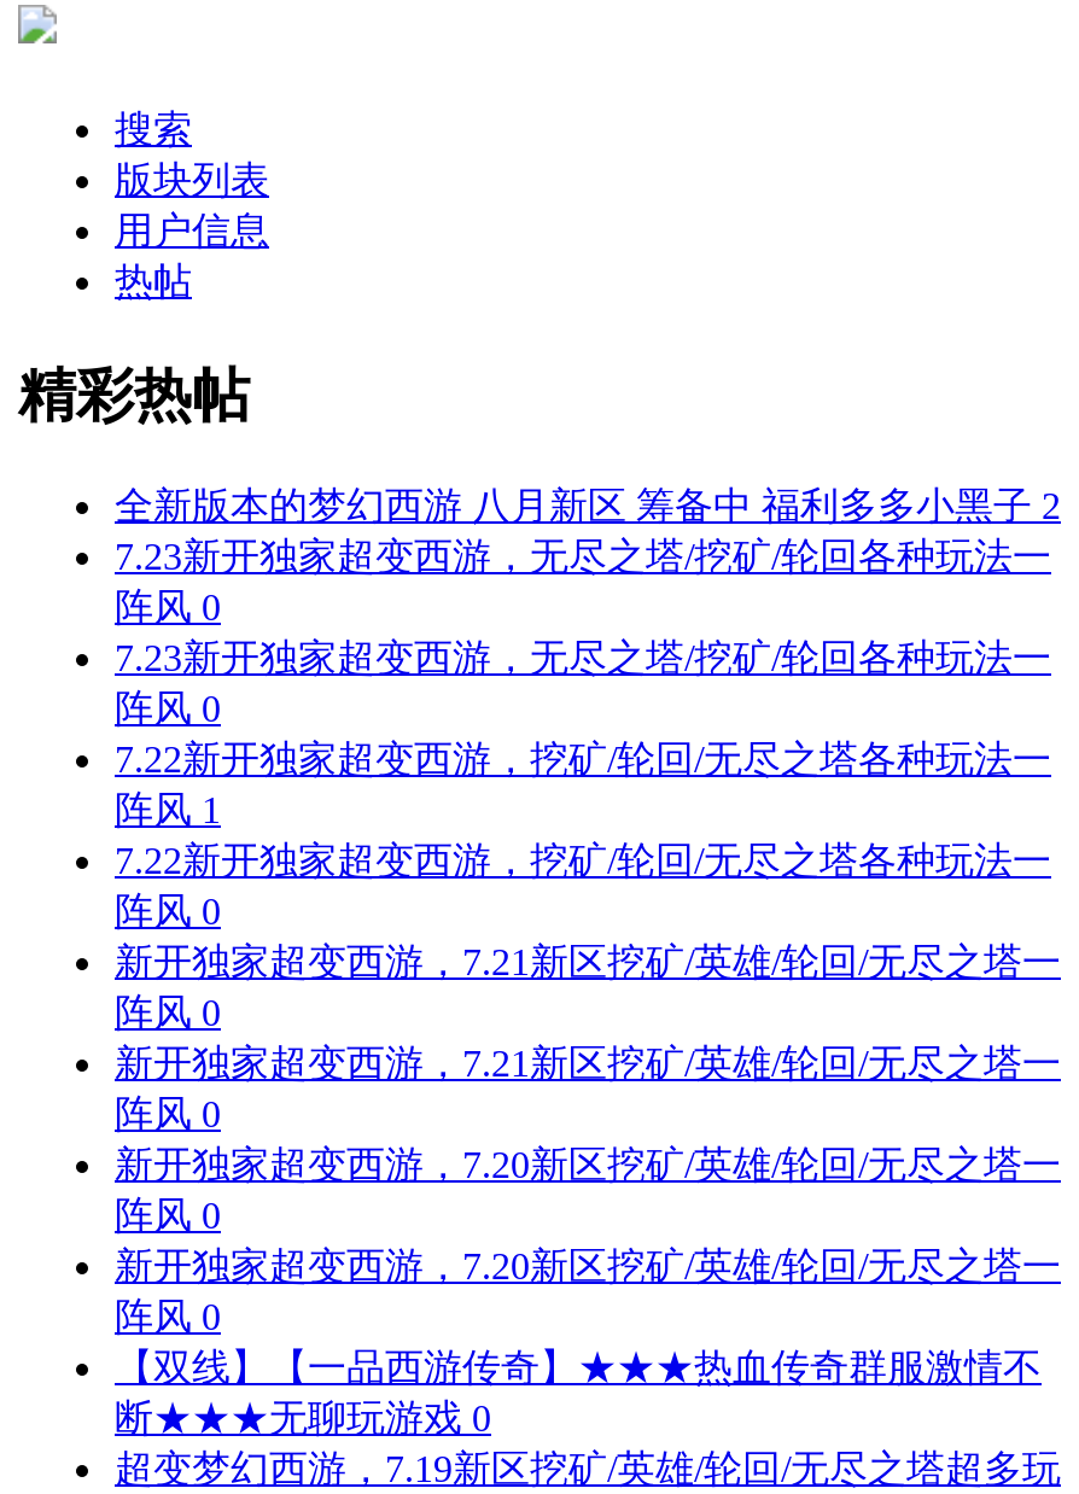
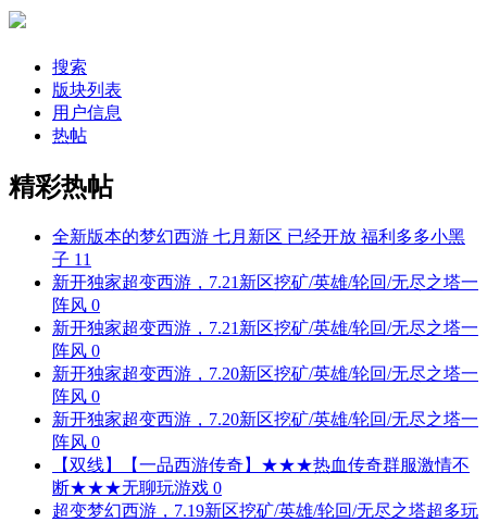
- 全新版本的梦幻西游 八月新区 筹备中 福利多多小黑子 2
- 7.23新开独家超变西游，无尽之塔/挖矿/轮回各种玩法一
- 阵风 0
- 7.23新开独家超变西游，无尽之塔/挖矿/轮回各种玩法一
- 阵风 0
- 7.22新开独家超变西游，挖矿/轮回/无尽之塔各种玩法一
- 阵风 1
- 7.22新开独家超变西游，挖矿/轮回/无尽之塔各种玩法一
- 阵风 0
+ 全新版本的梦幻西游 七月新区 已经开放 福利多多小黑
+ 子 11
